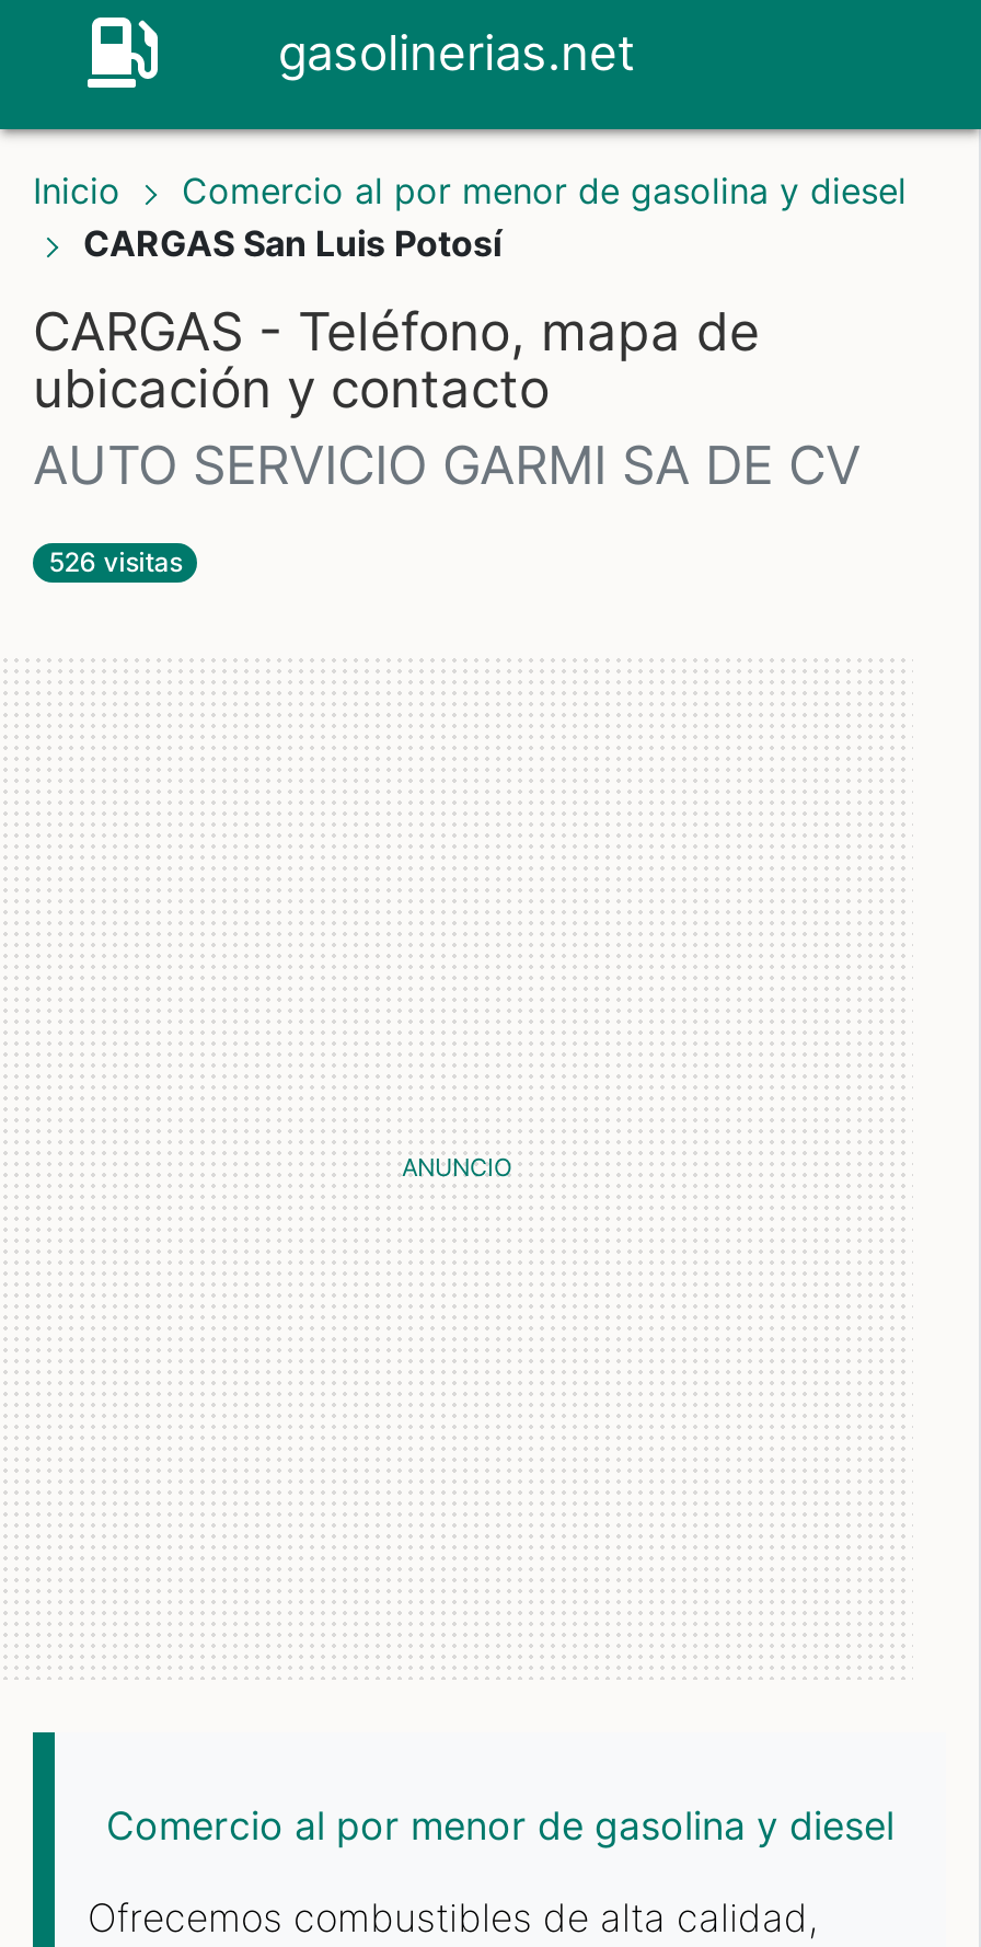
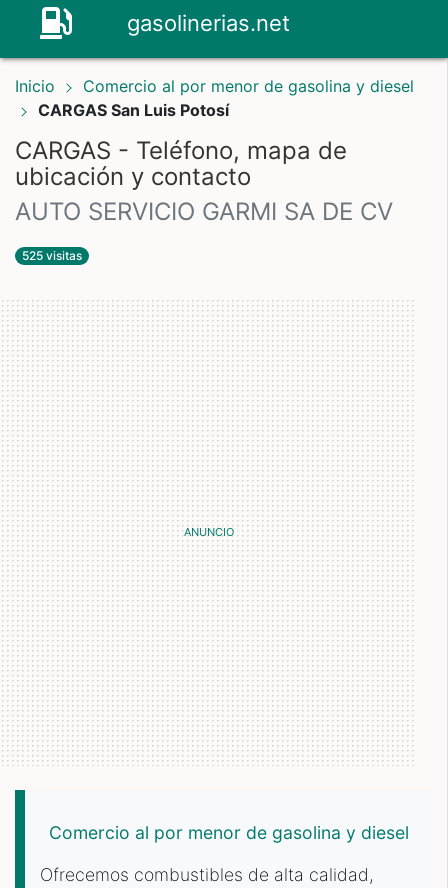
- 526 visitas
+ 525 visitas
